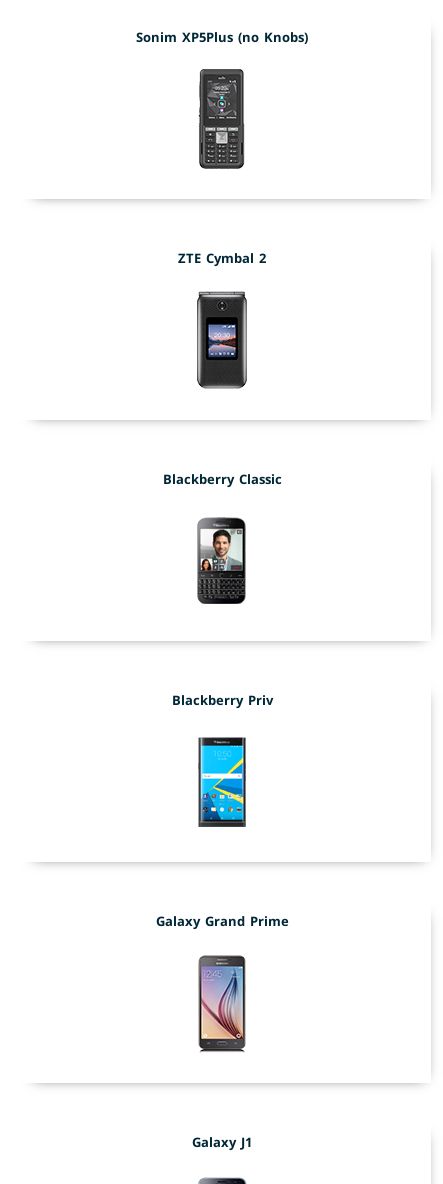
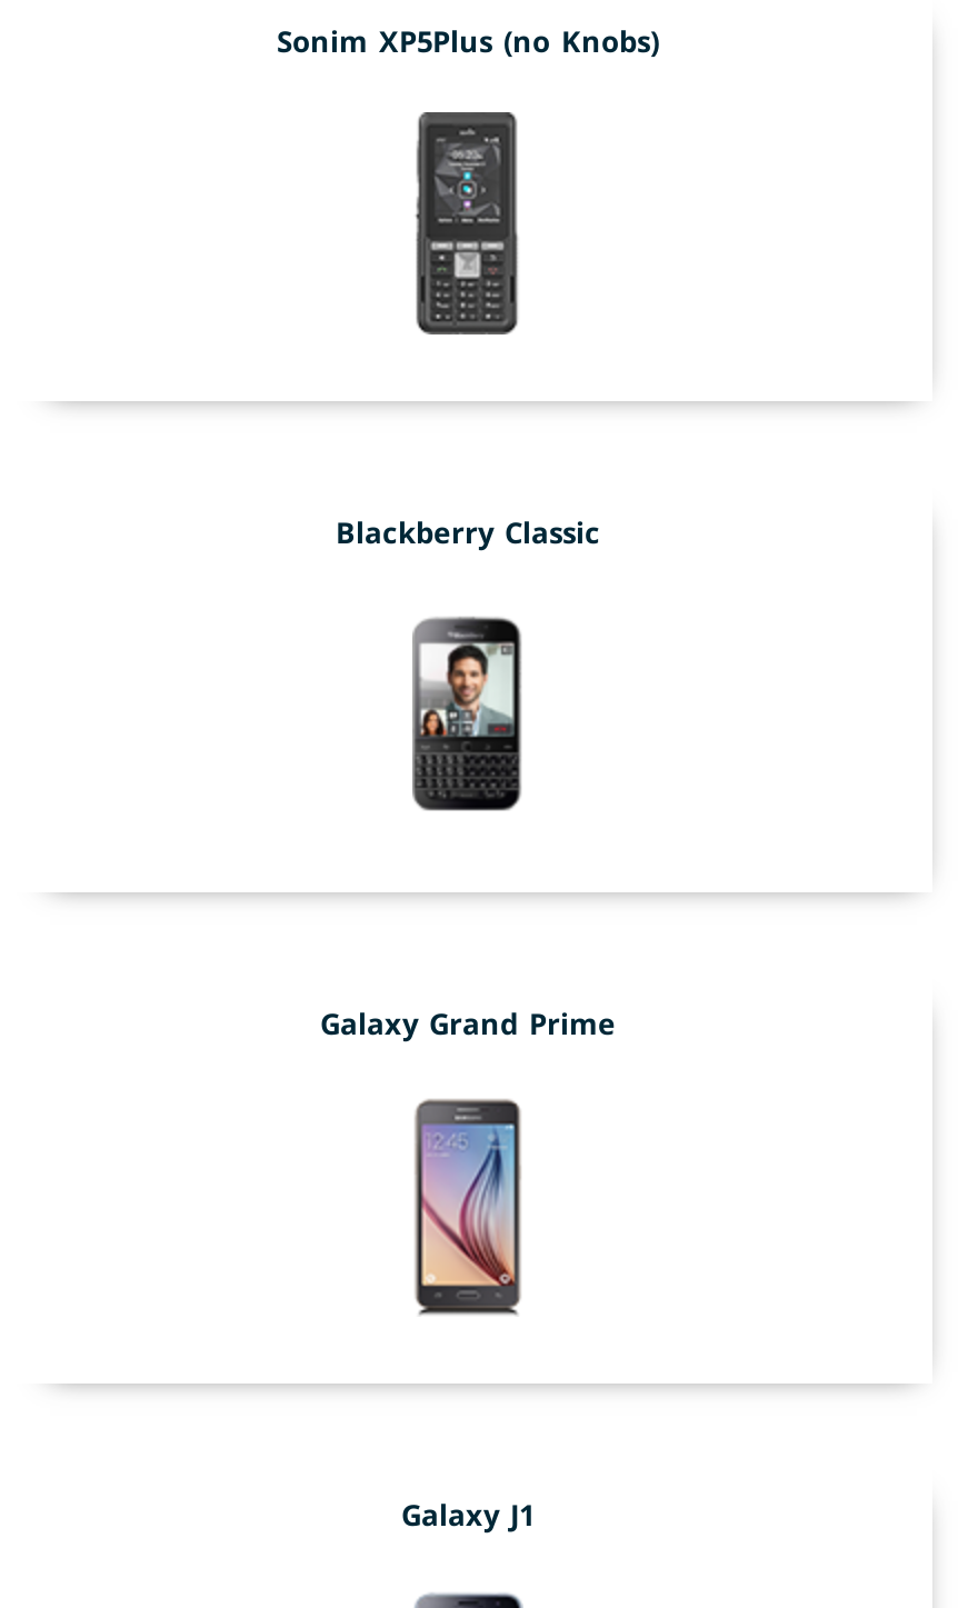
- ZTE Cymbal 2

- [image]

- Blackberry Priv

- [image]
